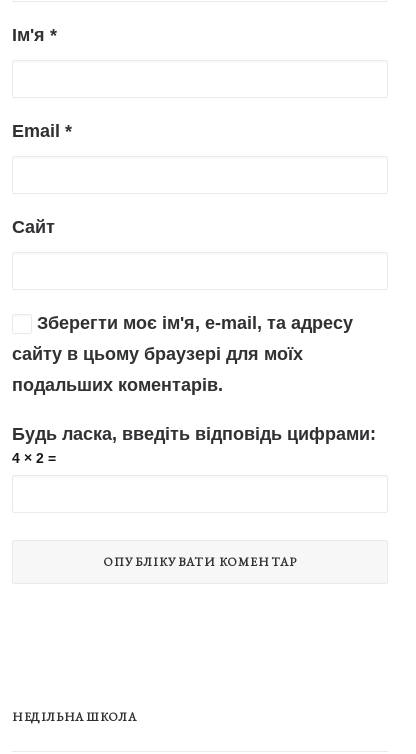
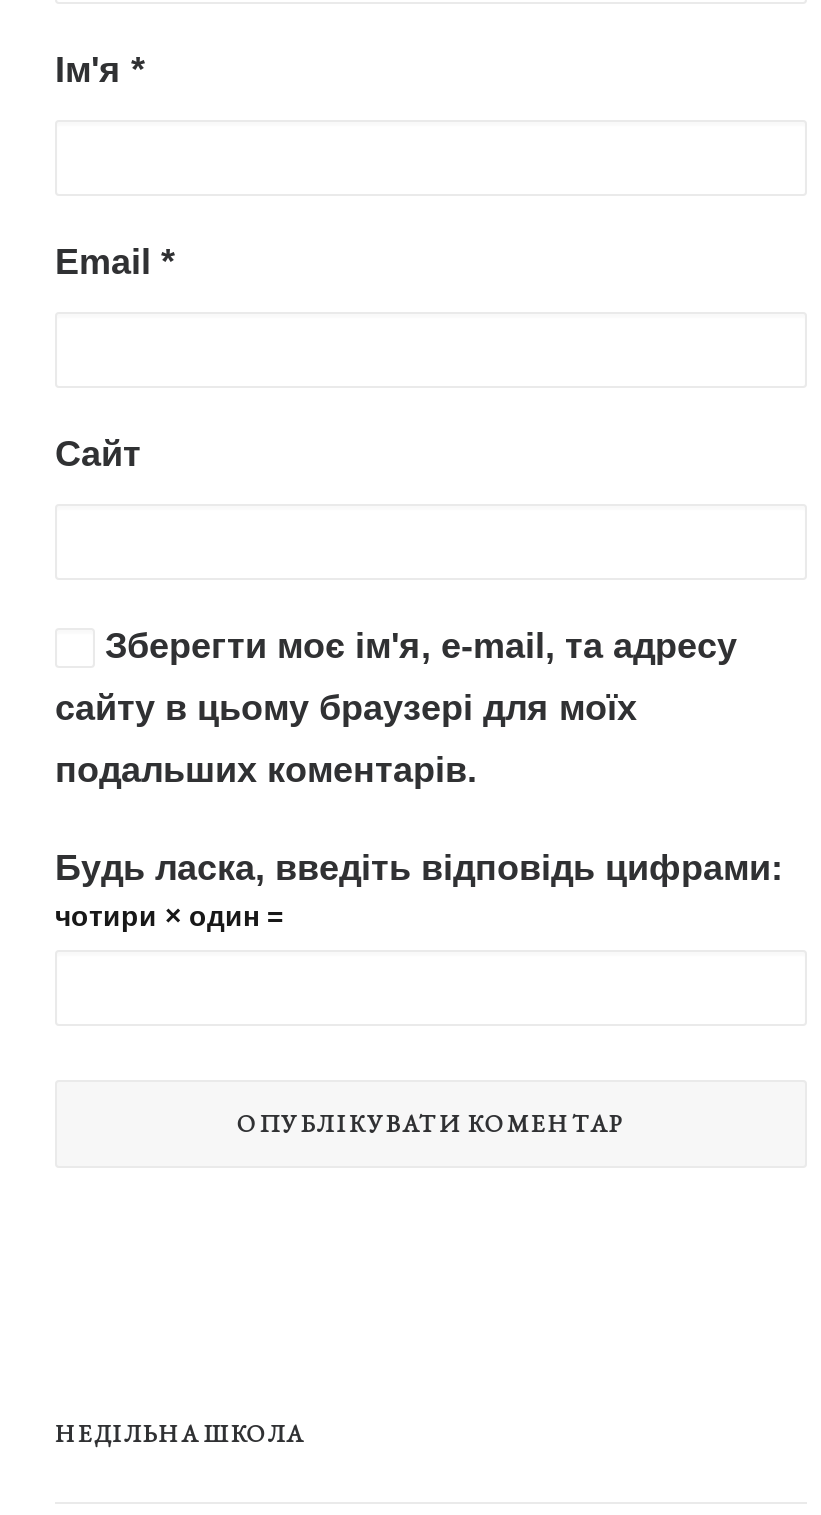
- 4 × 2 =
+ чотири × один =
